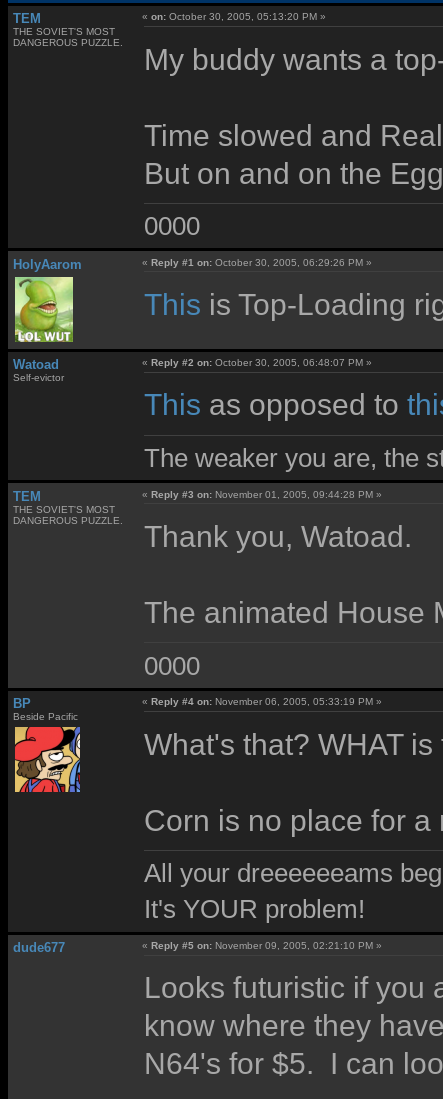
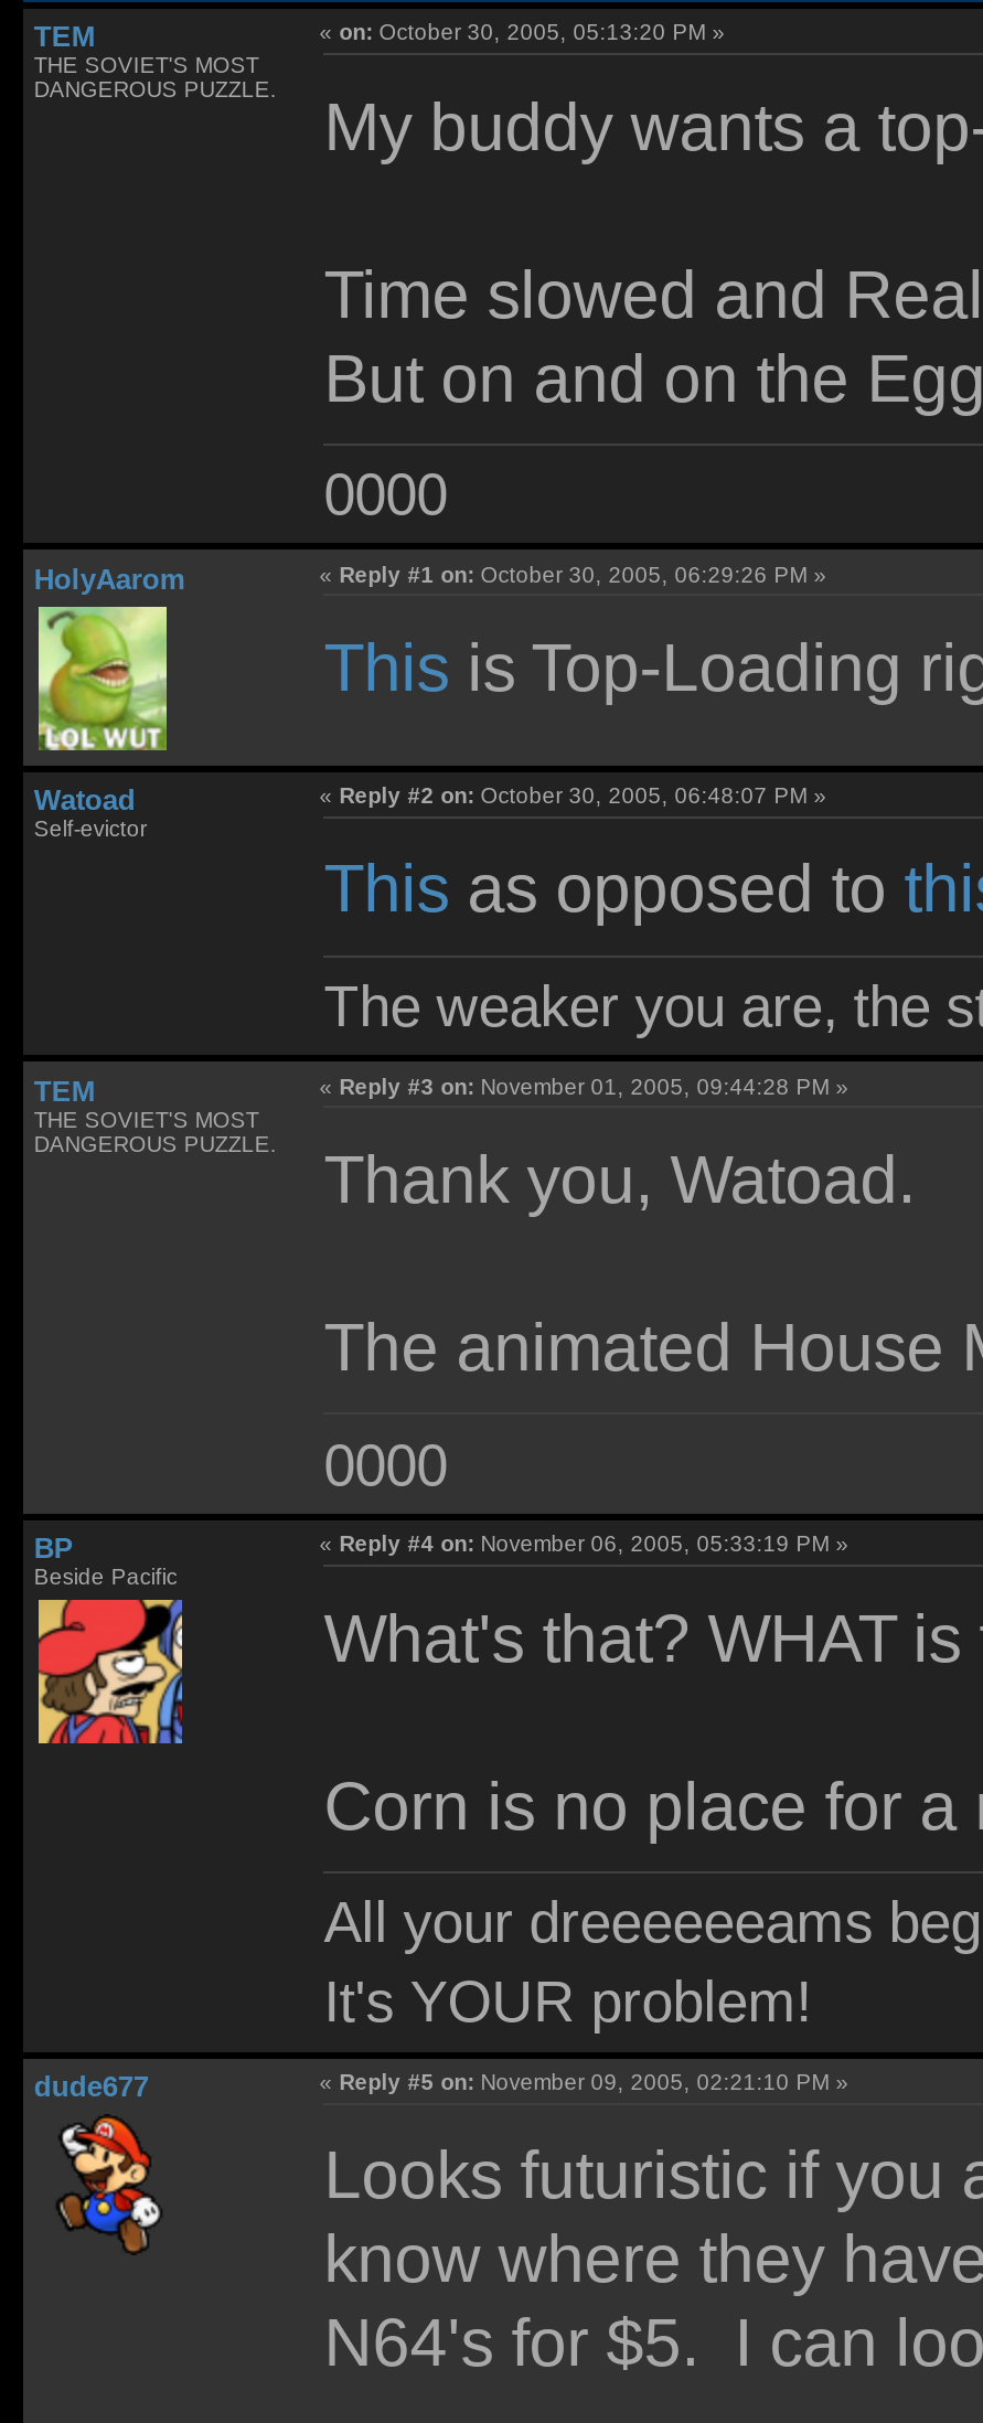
+ [image]
